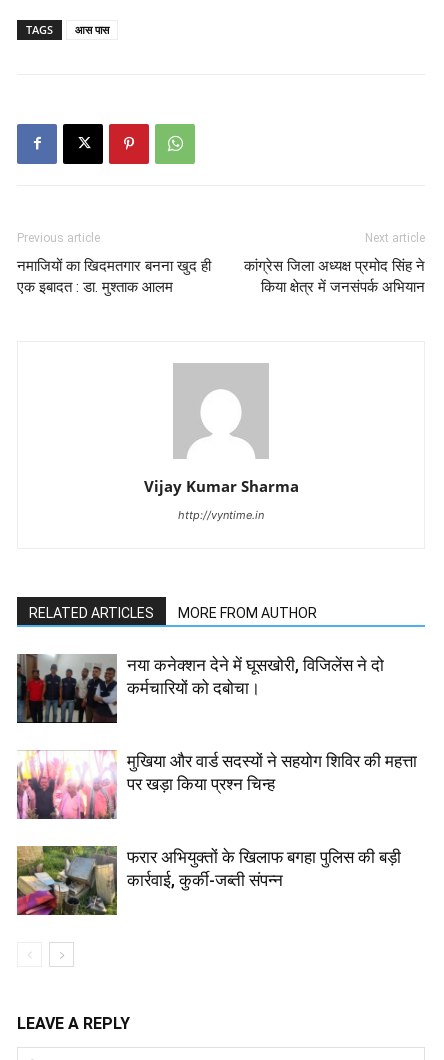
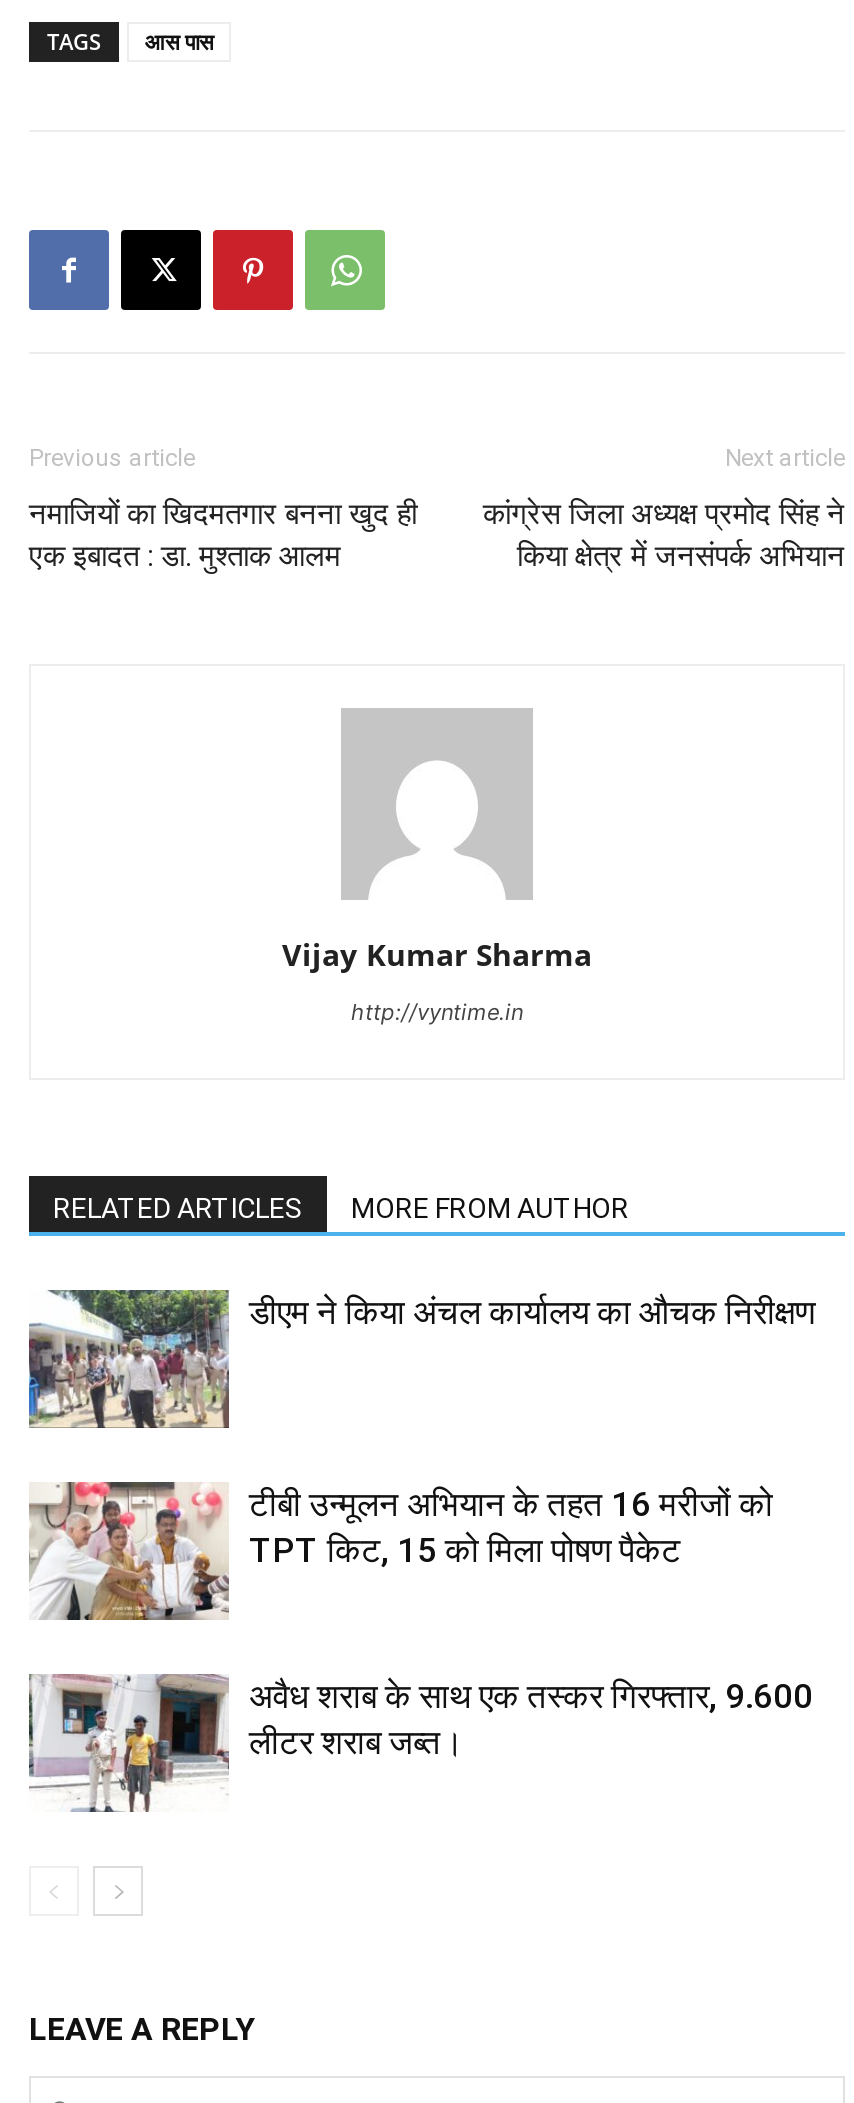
- [image]
- नया कनेक्शन देने में घूसखोरी, विजिलेंस ने दो
- कर्मचारियों को दबोचा।
+ [image]
+ डीएम ने किया अंचल कार्यालय का औचक निरीक्षण

- [image]
- मुखिया और वार्ड सदस्यों ने सहयोग शिविर की महत्ता
- पर खड़ा किया प्रश्न चिन्ह
+ [image]
+ टीबी उन्मूलन अभियान के तहत 16 मरीजों को
+ TPT किट, 15 को मिला पोषण पैकेट

- [image]
- फरार अभियुक्तों के खिलाफ बगहा पुलिस की बड़ी
- कार्रवाई, कुर्की-जब्ती संपन्न
+ [image]
+ अवैध शराब के साथ एक तस्कर गिरफ्तार, 9.600
+ लीटर शराब जब्त।
